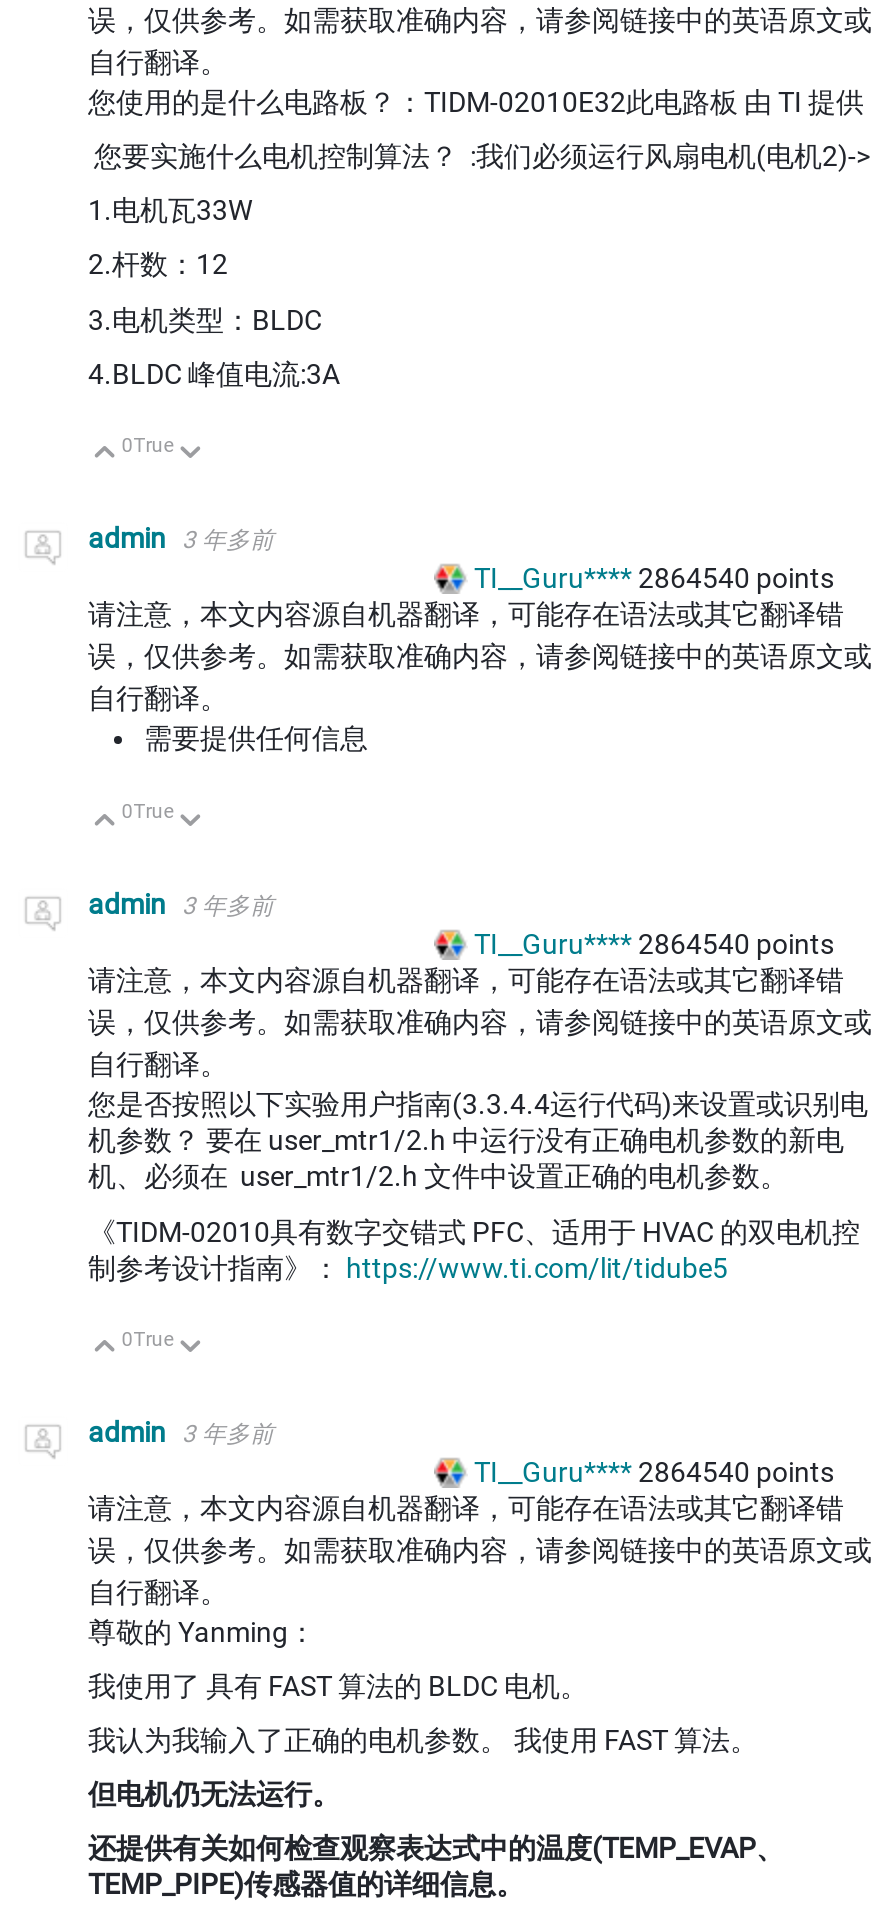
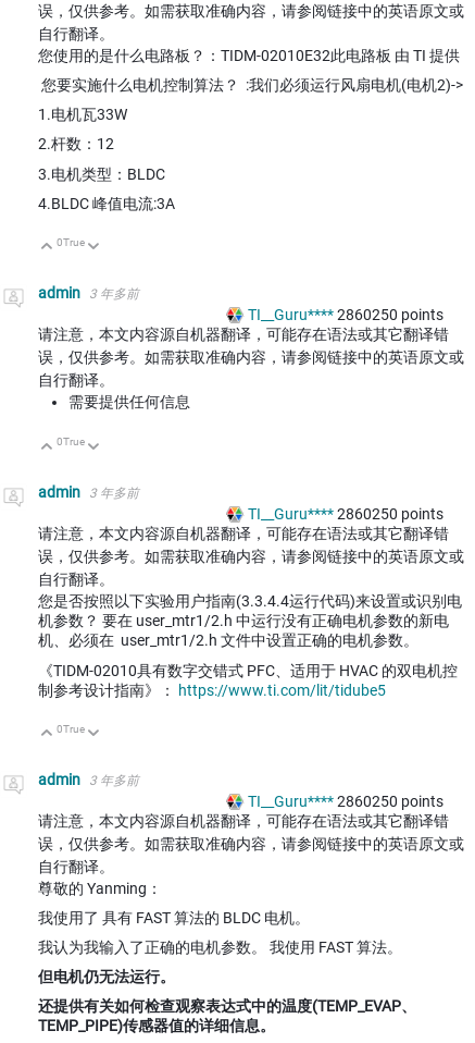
- TI__Guru**** 2864540 points
+ TI__Guru**** 2860250 points

- TI__Guru**** 2864540 points
+ TI__Guru**** 2860250 points

- TI__Guru**** 2864540 points
+ TI__Guru**** 2860250 points
